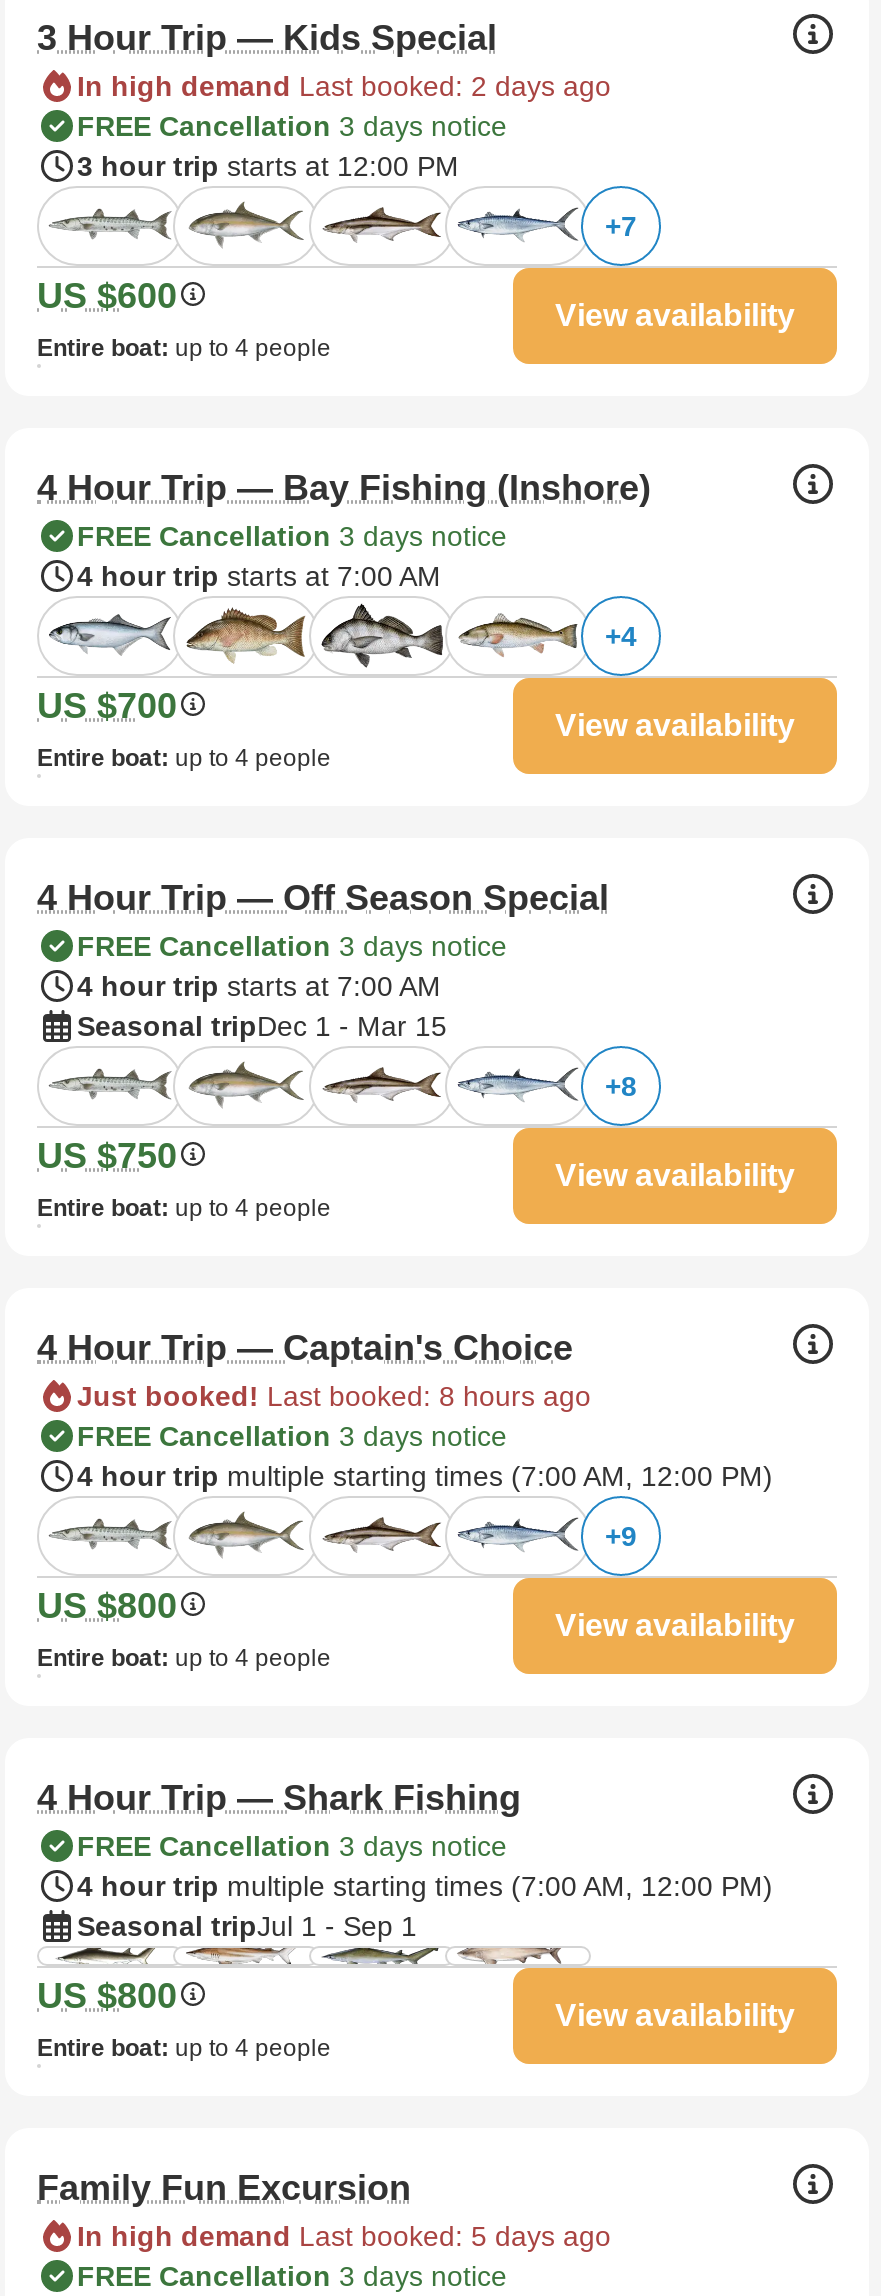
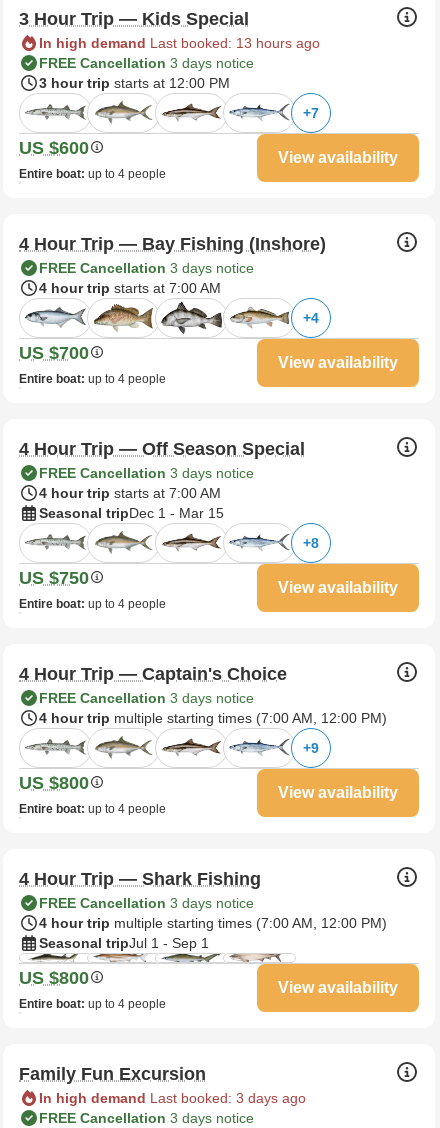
- In high demand Last booked: 2 days ago
+ In high demand Last booked: 13 hours ago

- Just booked! Last booked: 8 hours ago

- In high demand Last booked: 5 days ago
+ In high demand Last booked: 3 days ago
